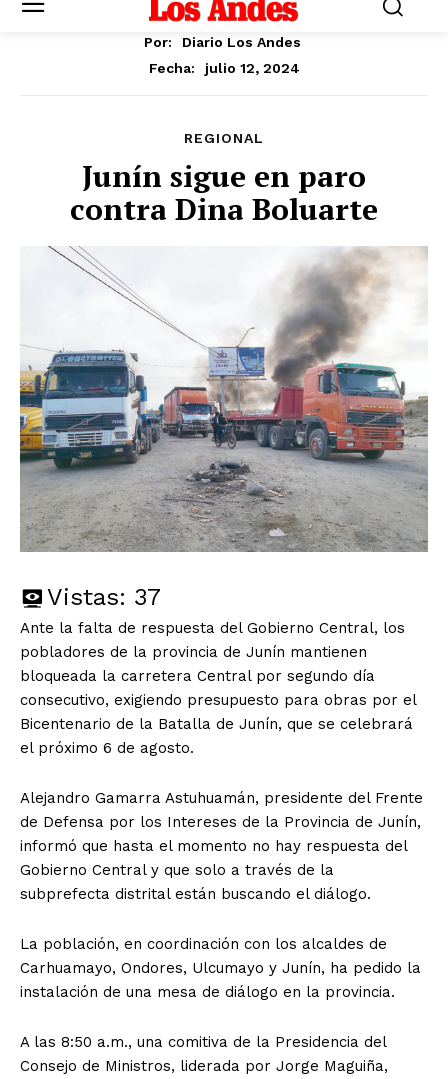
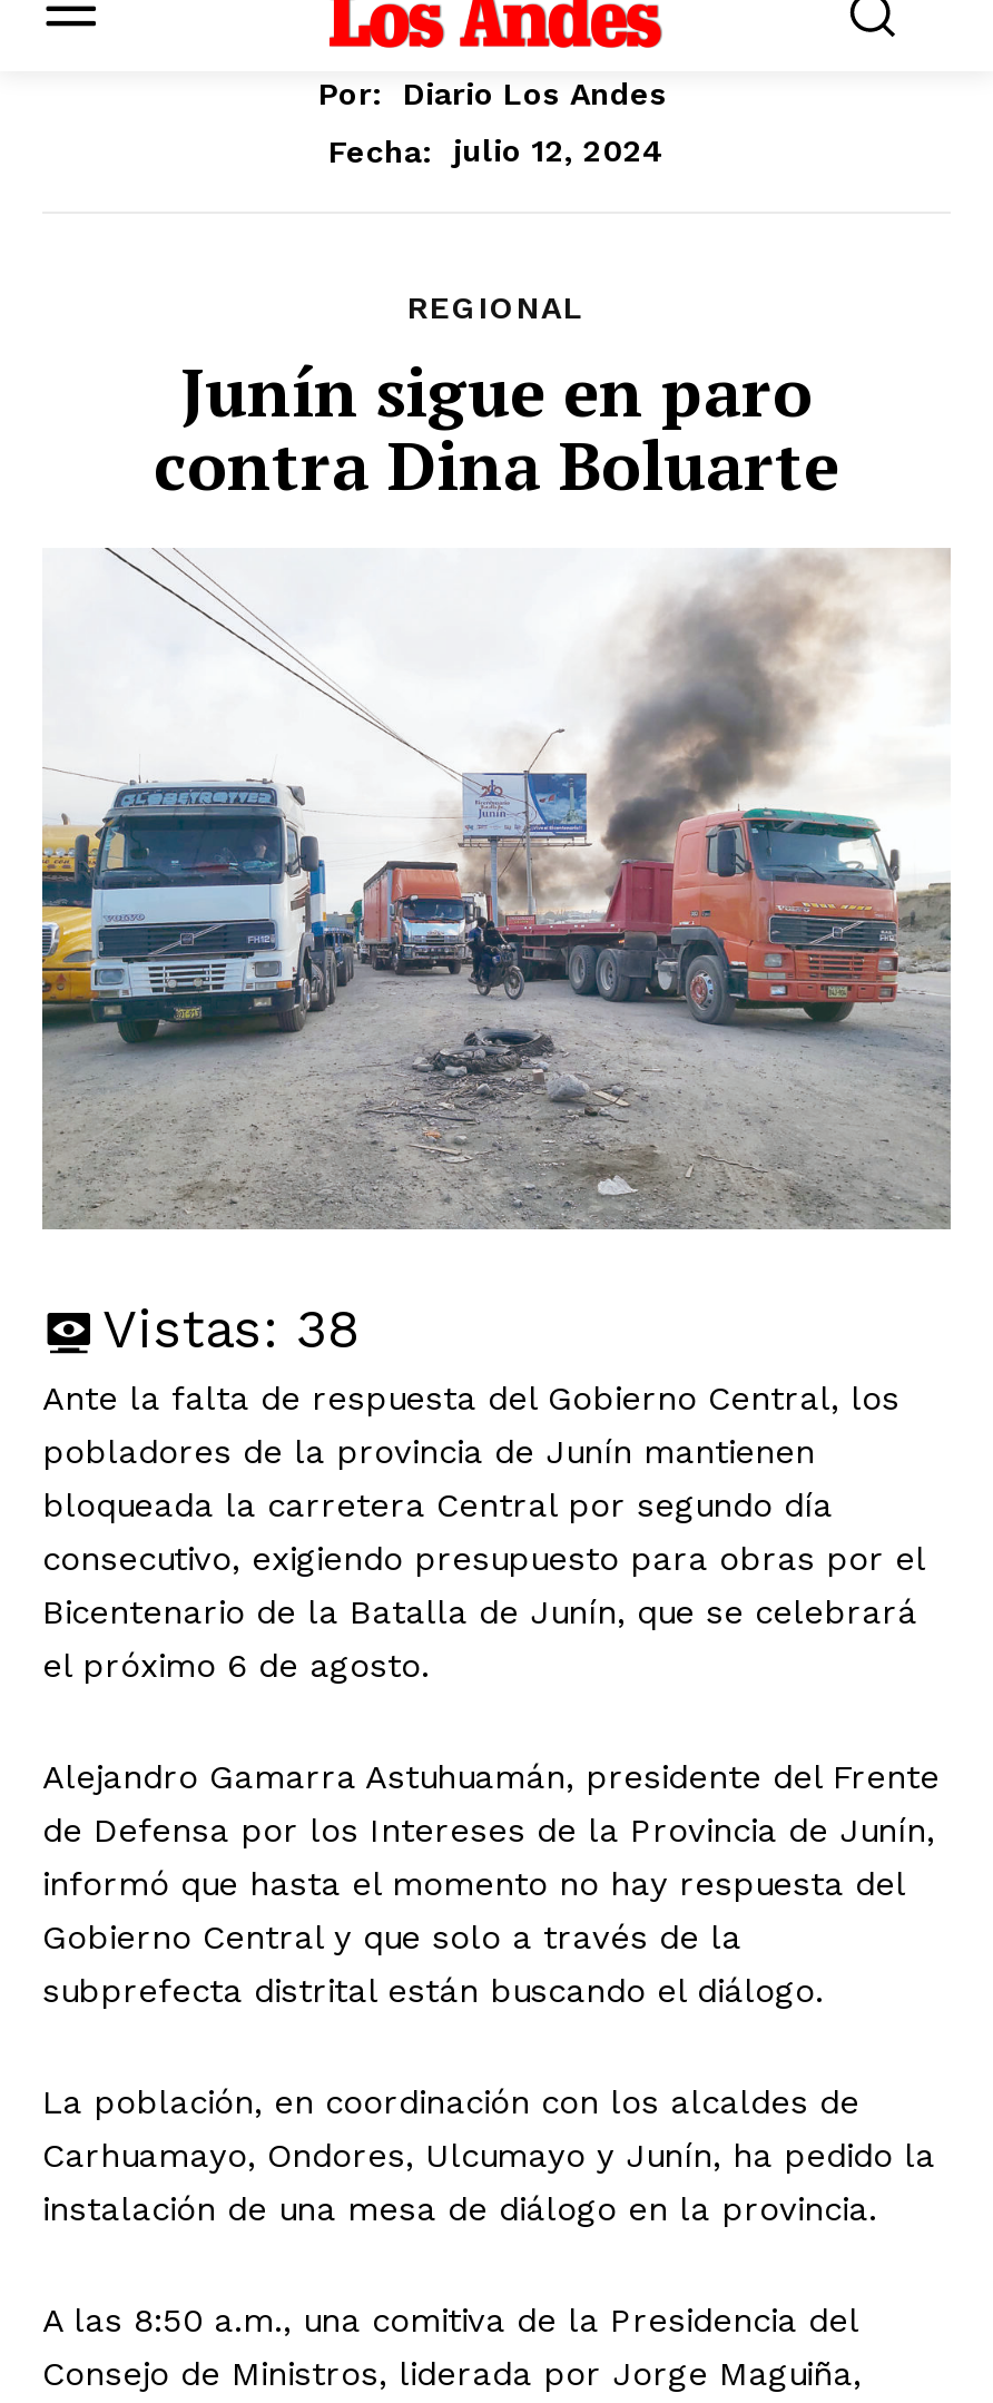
- Vistas: 37
+ Vistas: 38
